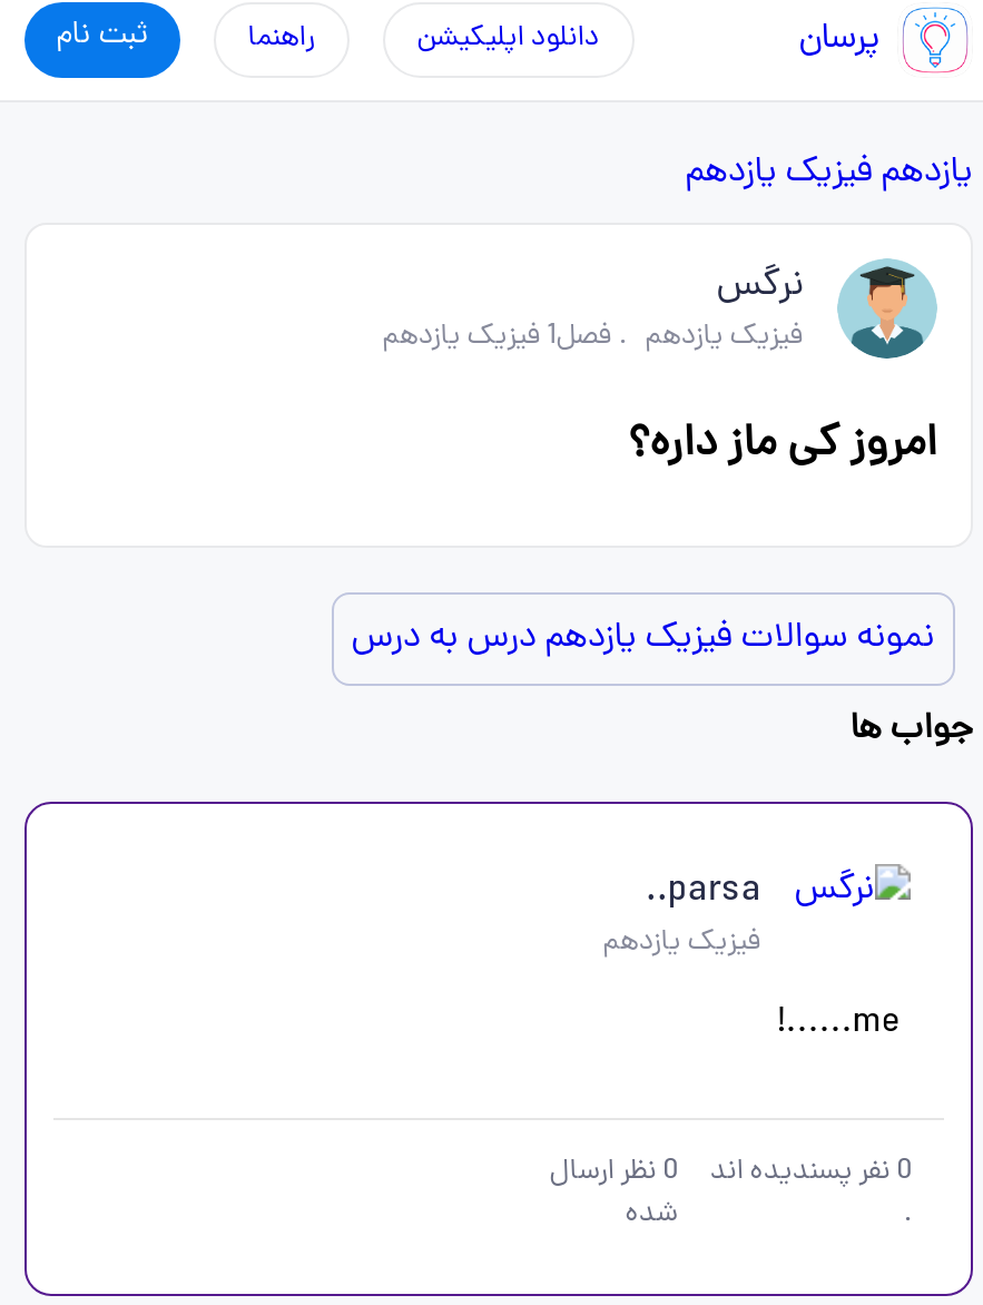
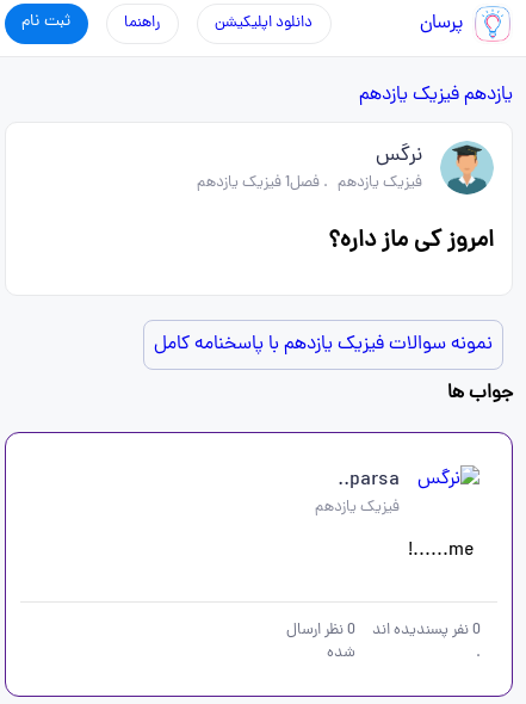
- نمونه سوالات فیزیک یازدهم درس به درس
+ نمونه سوالات فیزیک یازدهم با پاسخنامه کامل
